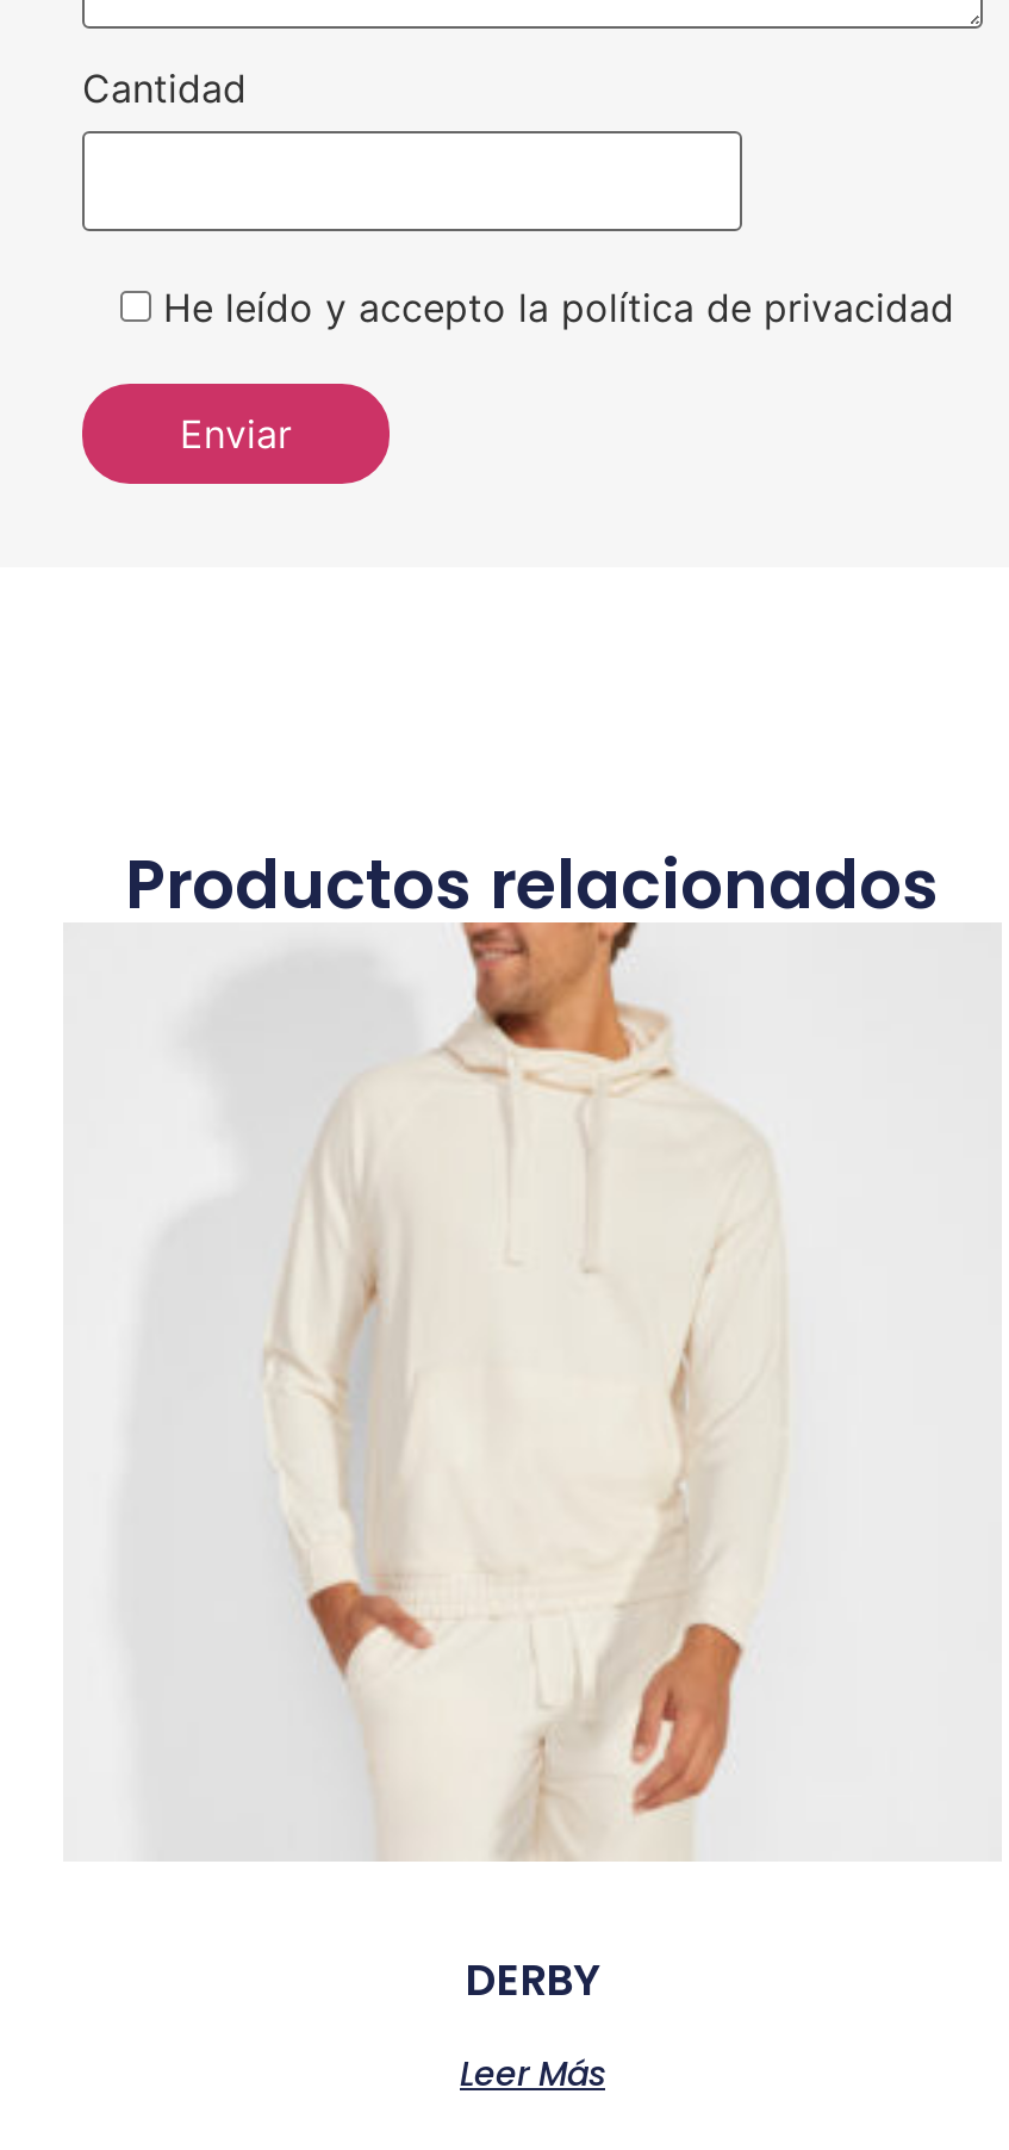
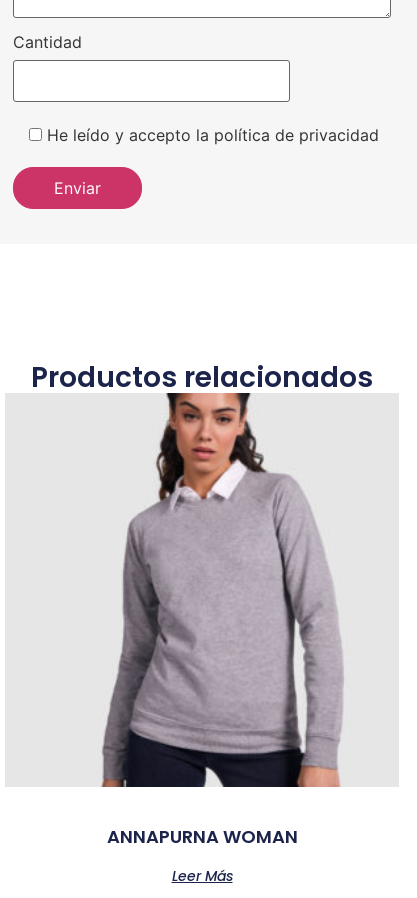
- [image]
- DERBY
+ [image]
+ ANNAPURNA WOMAN
